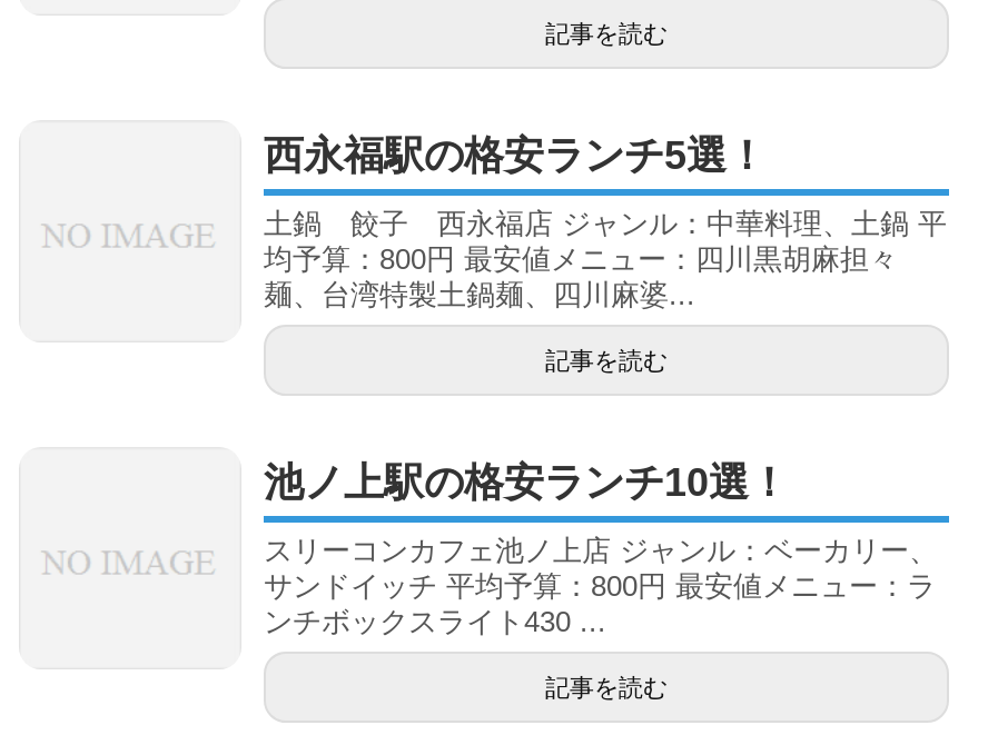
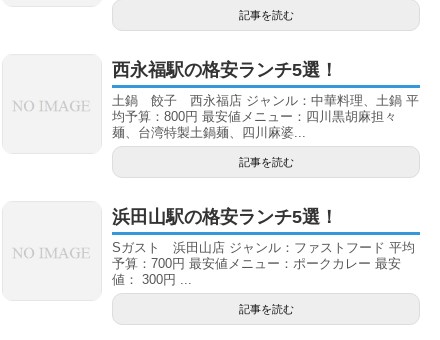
- 池ノ上駅の格安ランチ10選！
+ 浜田山駅の格安ランチ5選！

- スリーコンカフェ池ノ上店 ジャンル：ベーカリー、
- サンドイッチ 平均予算：800円 最安値メニュー：ラ
- ンチボックスライト430 ...
+ Sガスト 浜田山店 ジャンル：ファストフード 平均
+ 予算：700円 最安値メニュー：ポークカレー 最安
+ 値： 300円 ...
